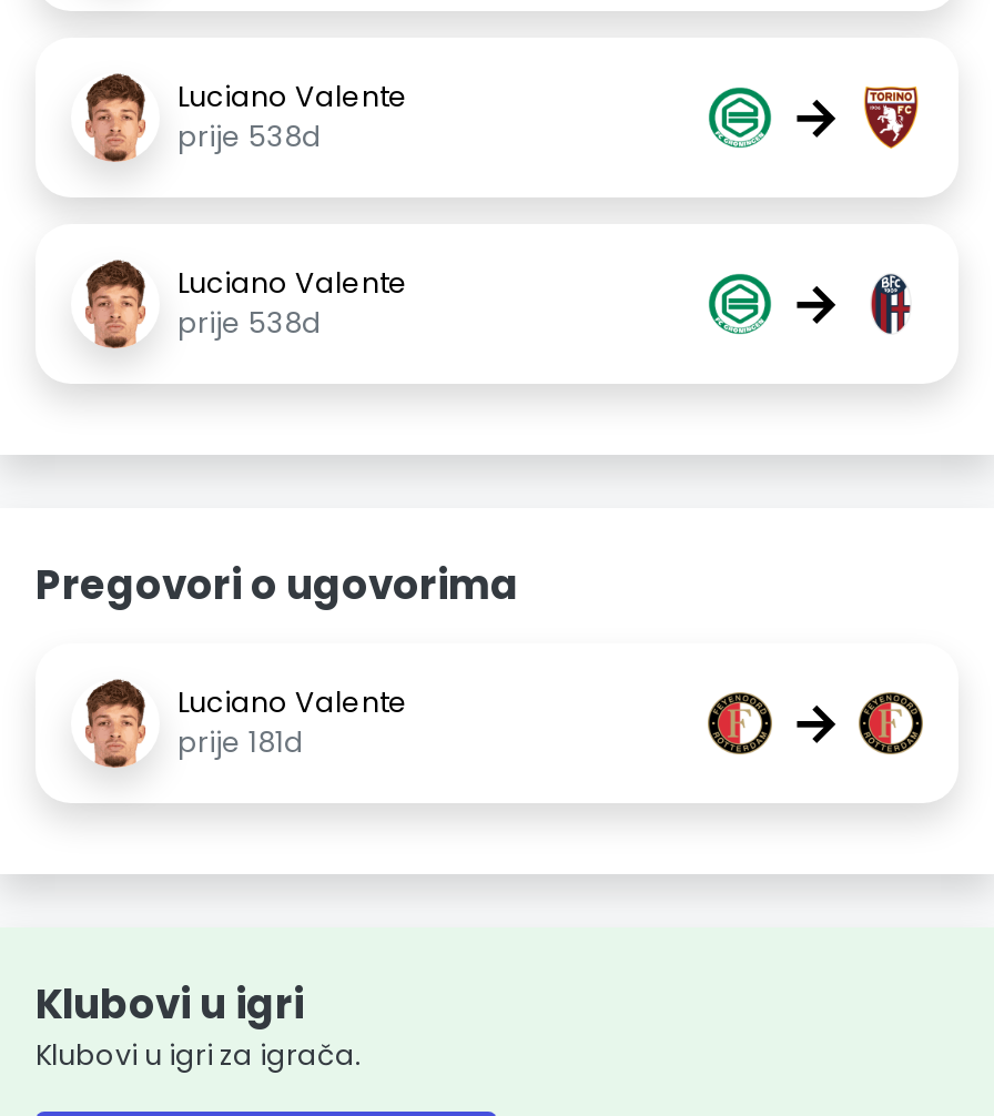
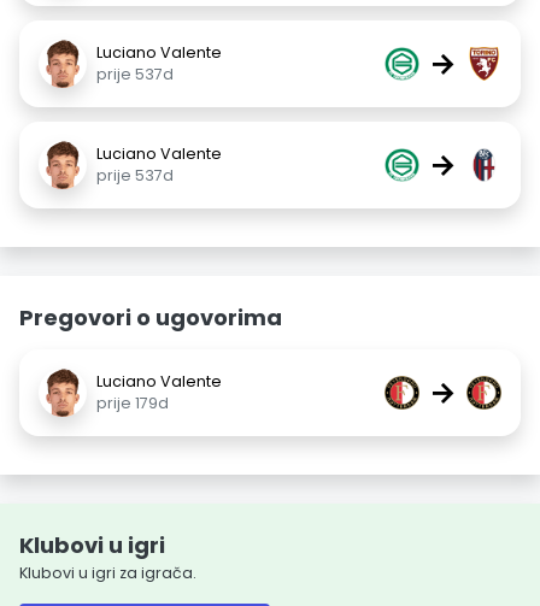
- prije 538d
+ prije 537d

- prije 538d
+ prije 537d

- prije 181d
+ prije 179d
